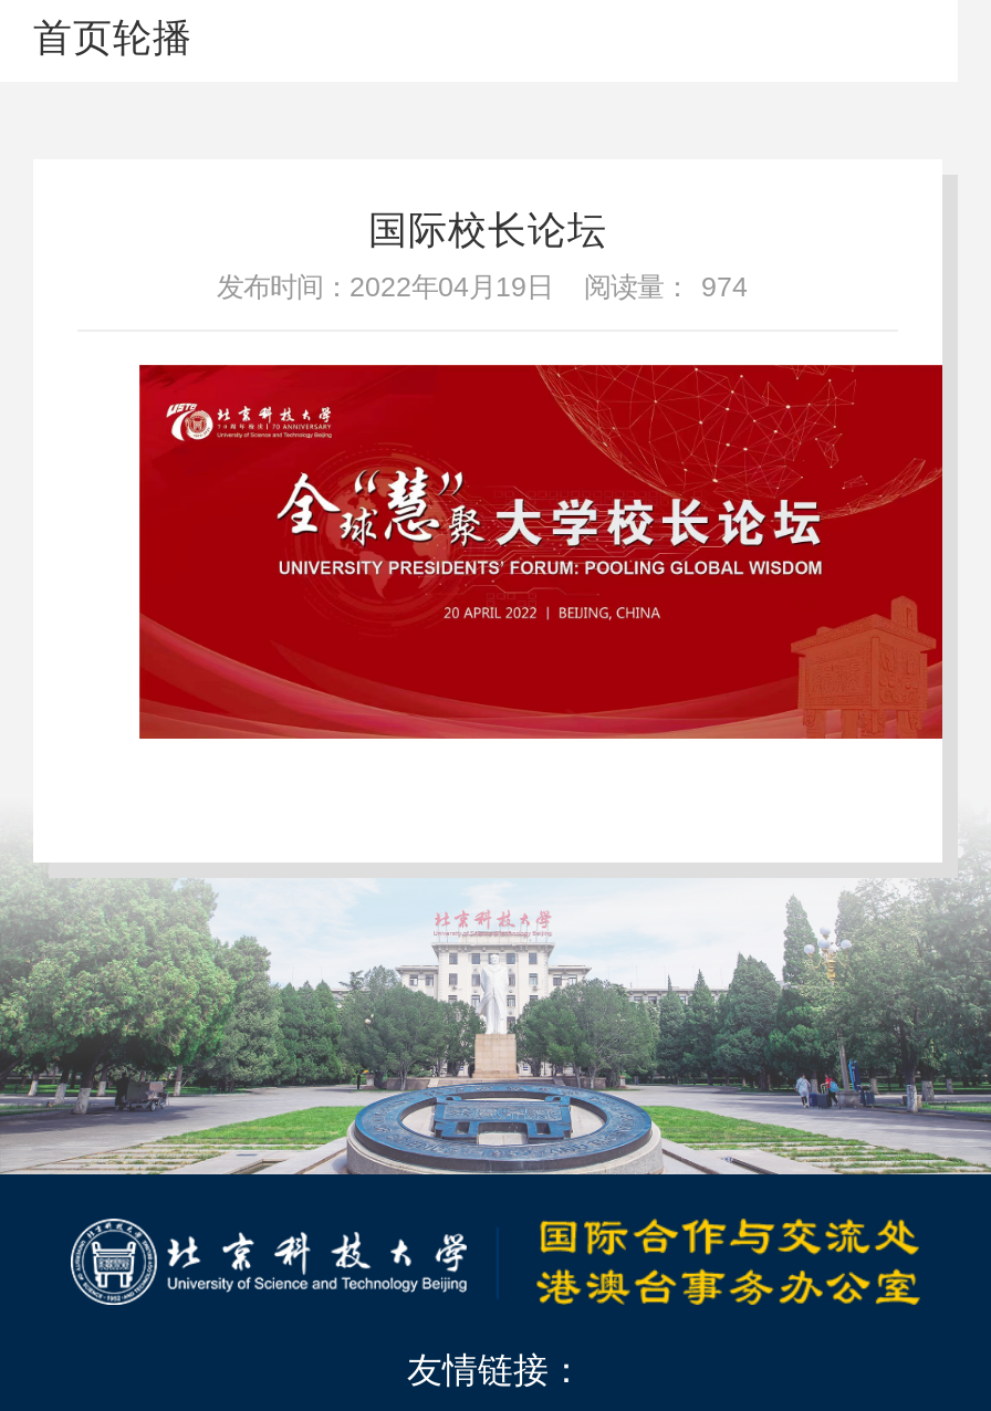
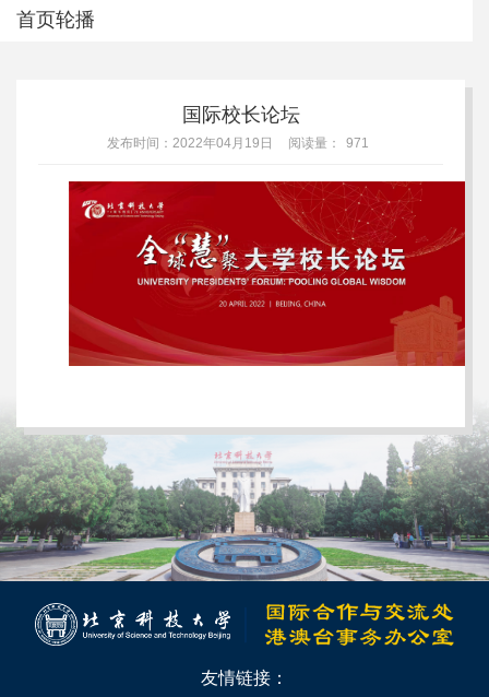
- 发布时间：2022年04月19日 阅读量： 974
+ 发布时间：2022年04月19日 阅读量： 971
